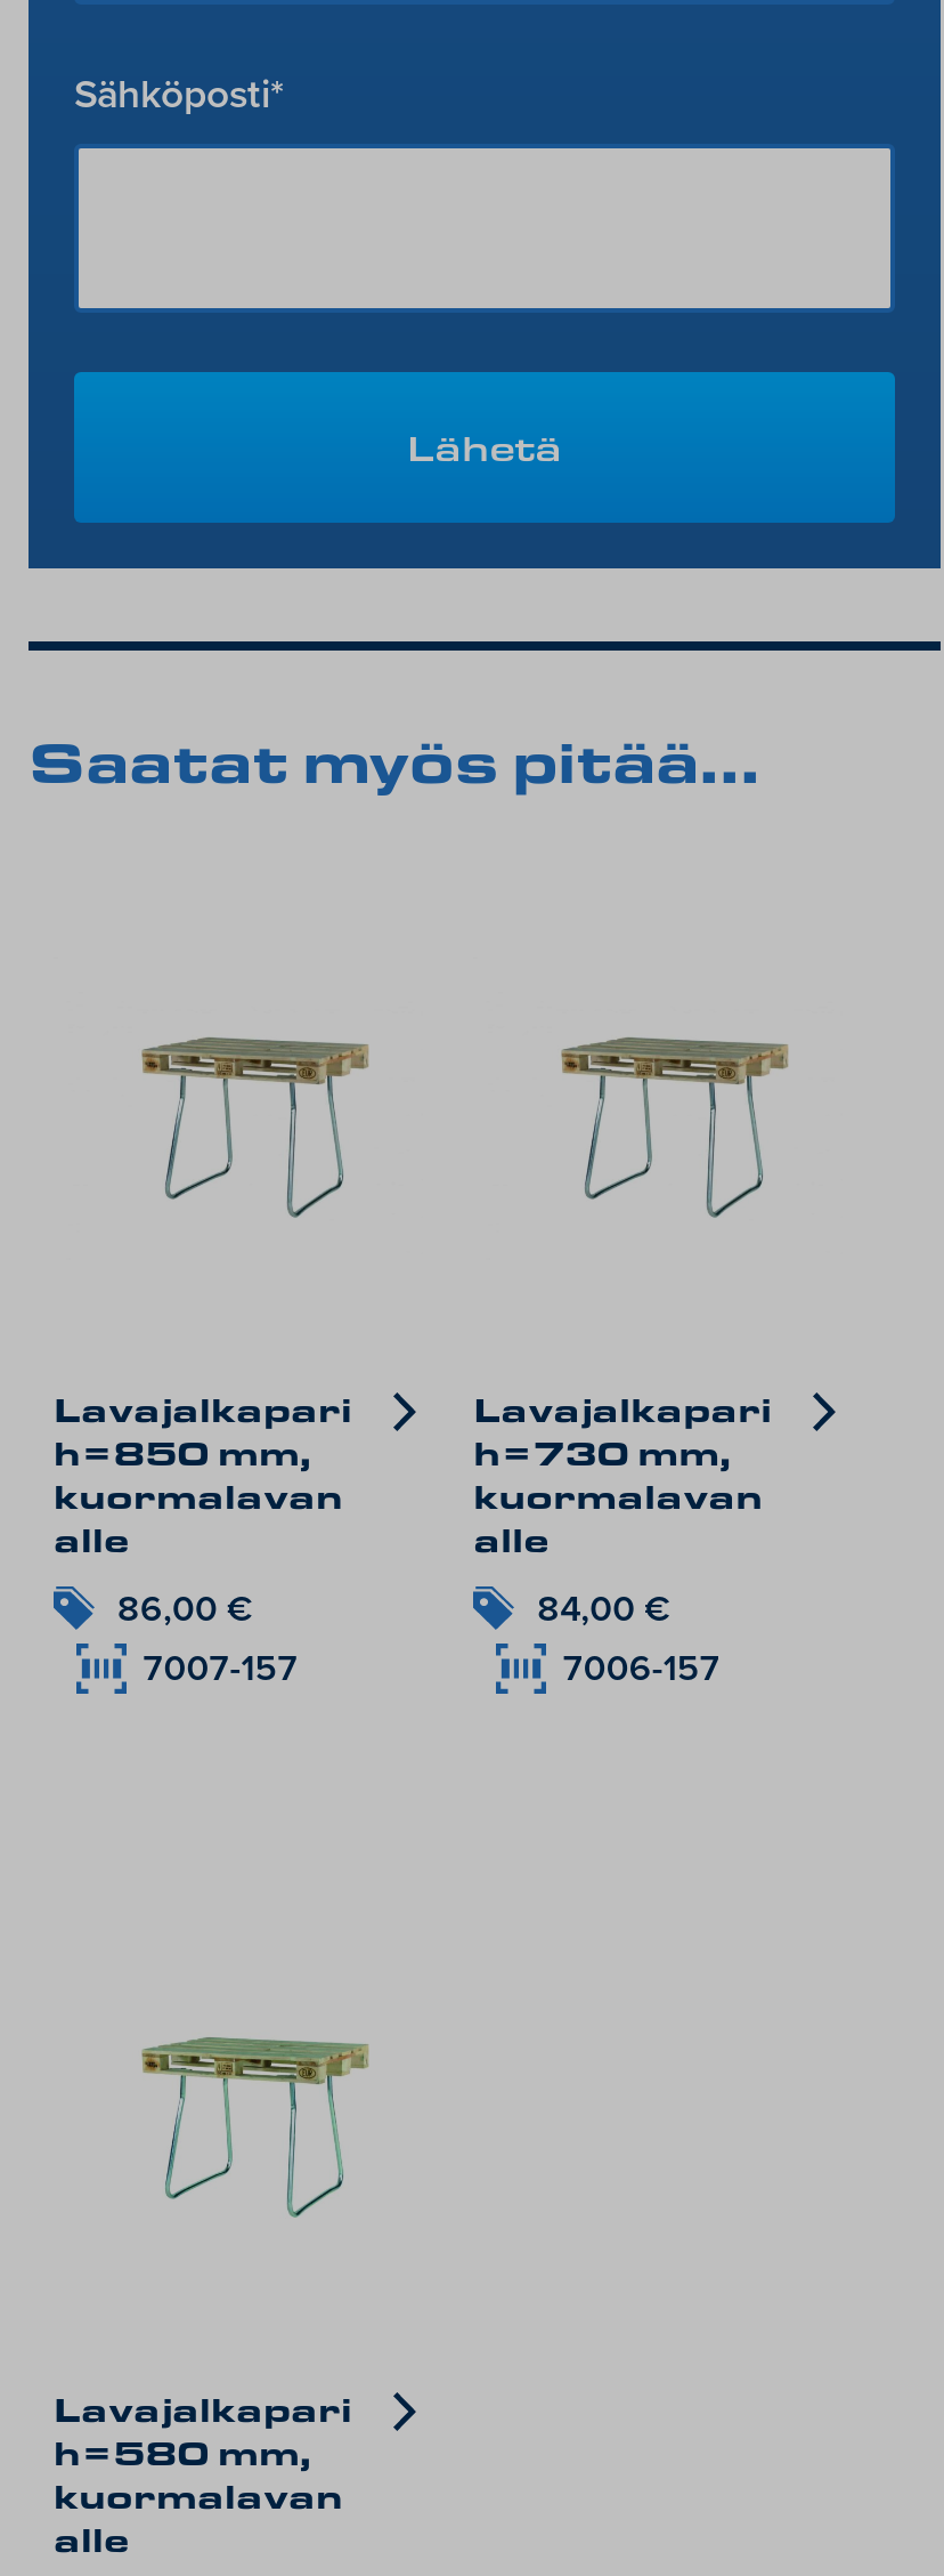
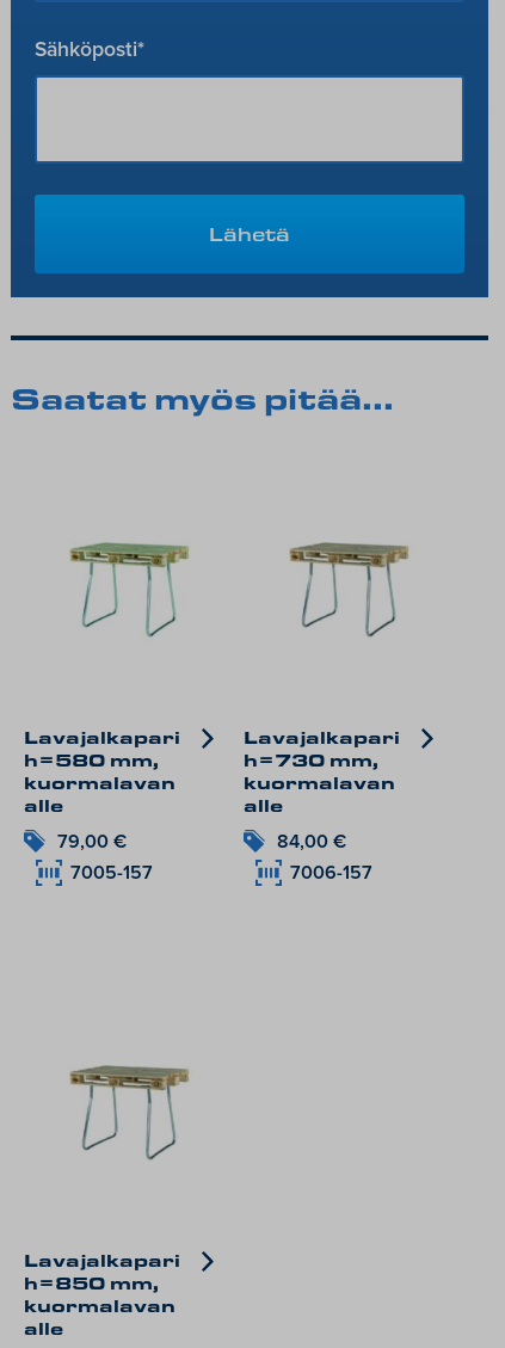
- h=850 mm,
+ h=580 mm,

- 86,00 €
+ 79,00 €

- 7007-157
+ 7005-157

- h=580 mm,
+ h=850 mm,
